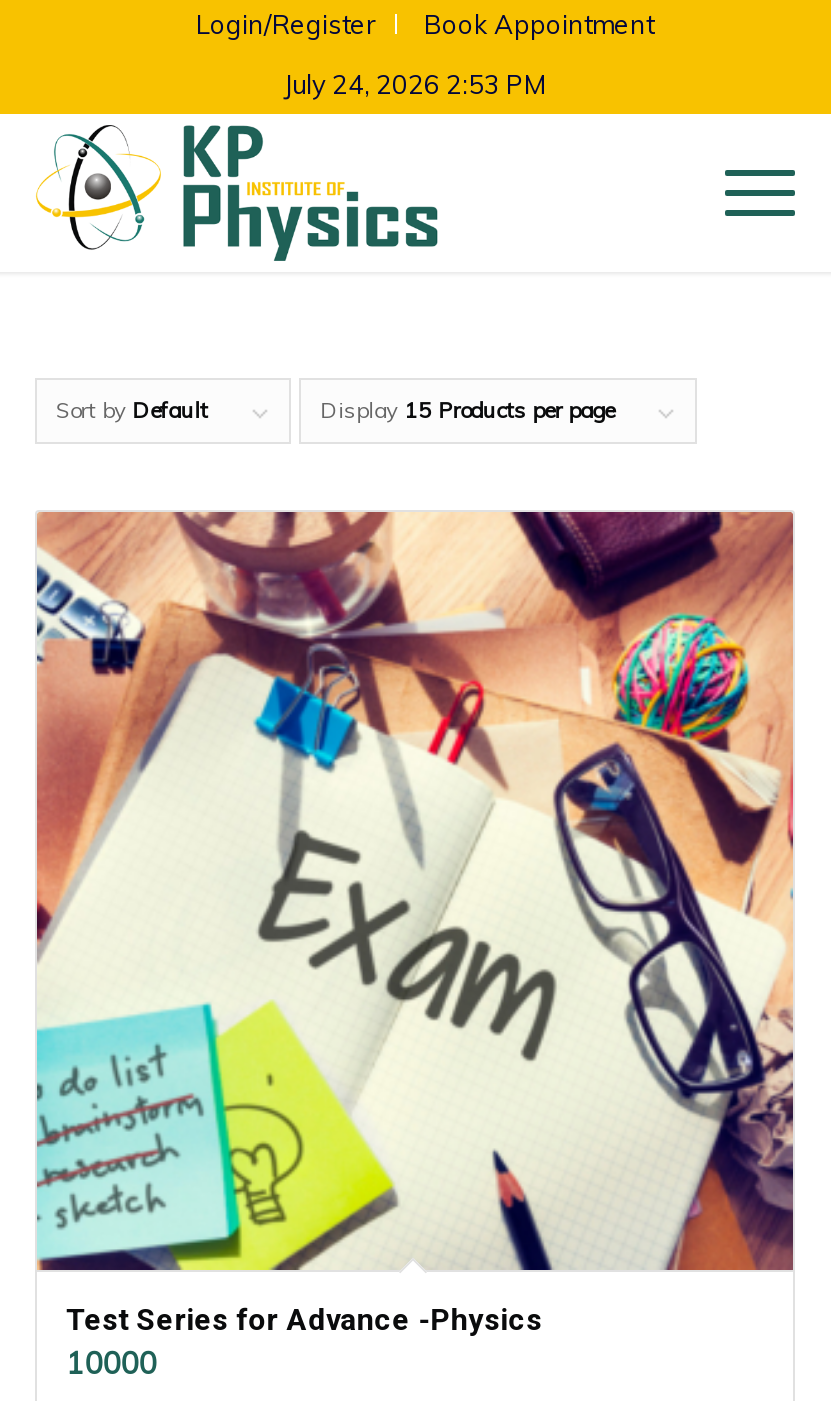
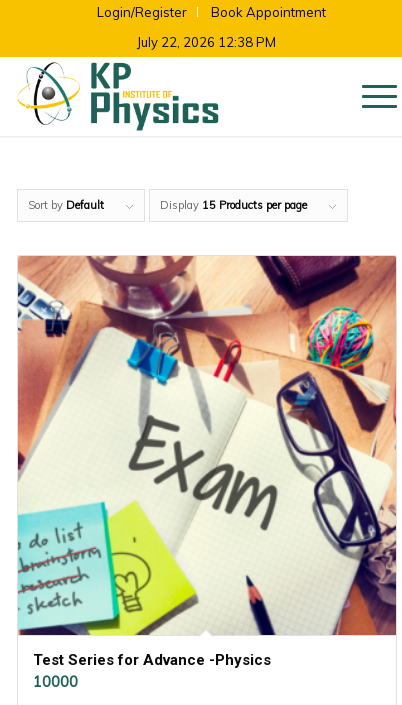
- July 24, 2026 2:53 PM
+ July 22, 2026 12:38 PM
